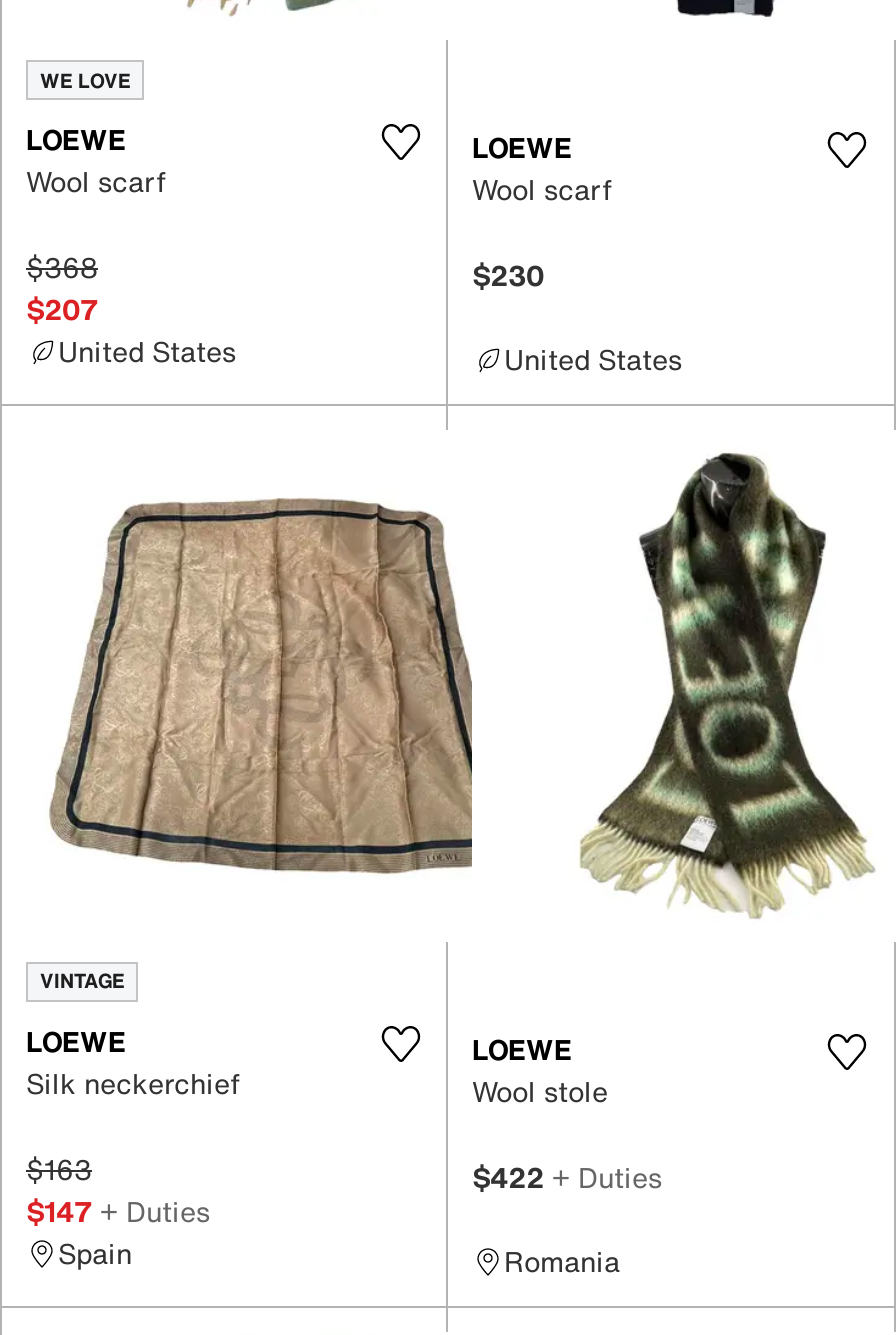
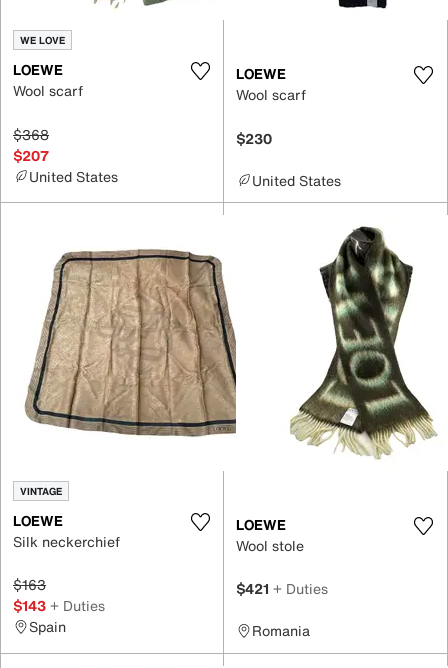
- $422 + Duties
+ $421 + Duties

- $147 + Duties
+ $143 + Duties
